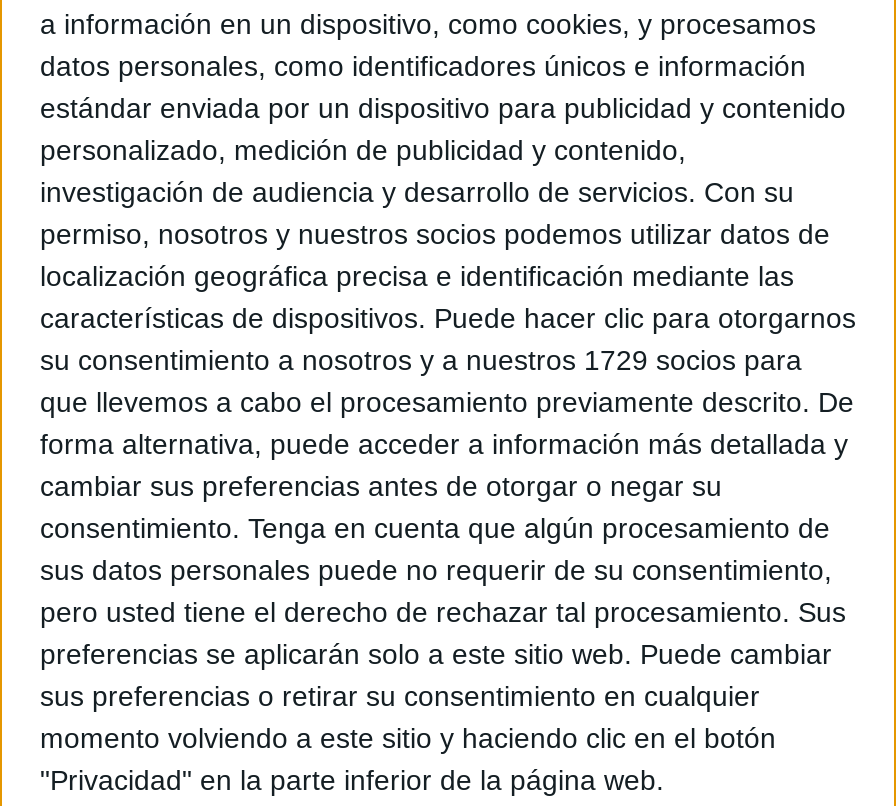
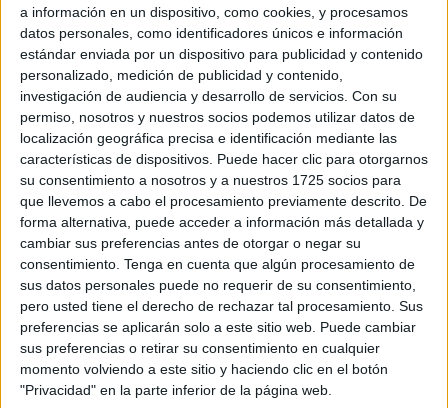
- su consentimiento a nosotros y a nuestros 1729 socios para
+ su consentimiento a nosotros y a nuestros 1725 socios para
